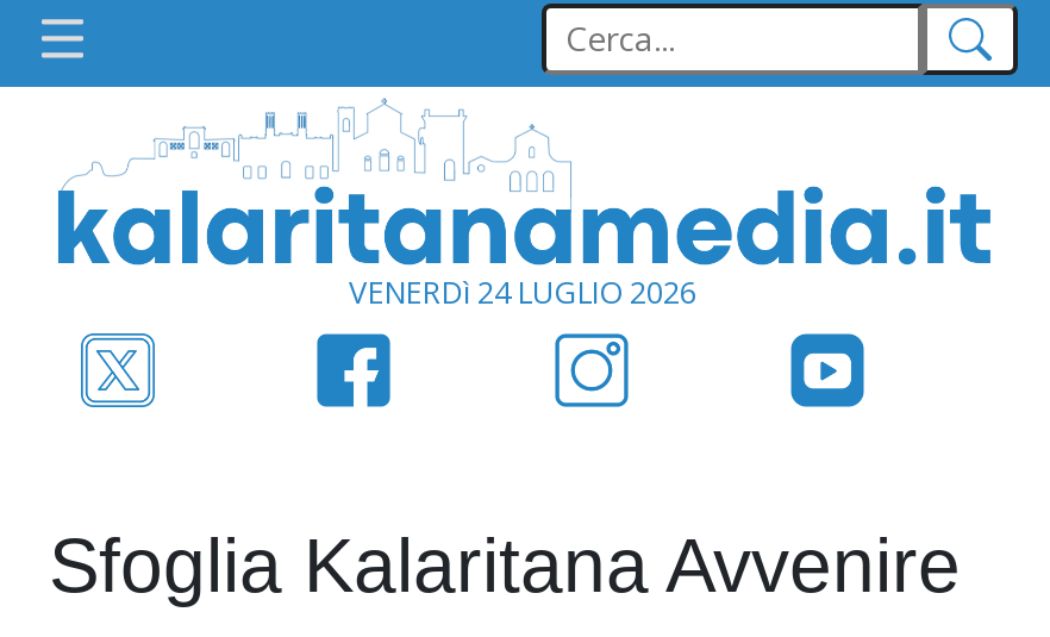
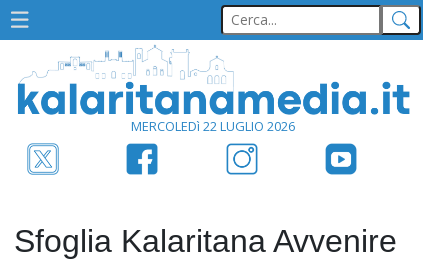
- VENERDì 24 LUGLIO 2026
+ MERCOLEDì 22 LUGLIO 2026
